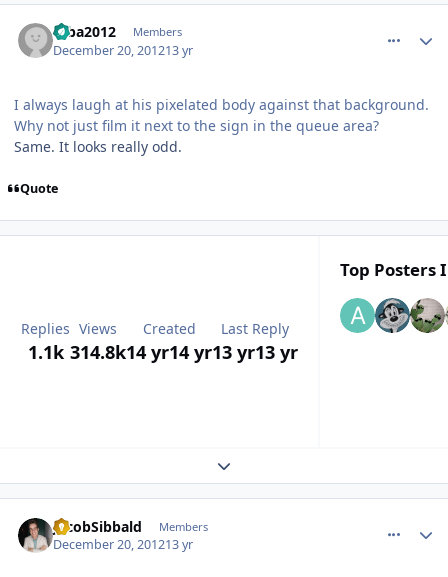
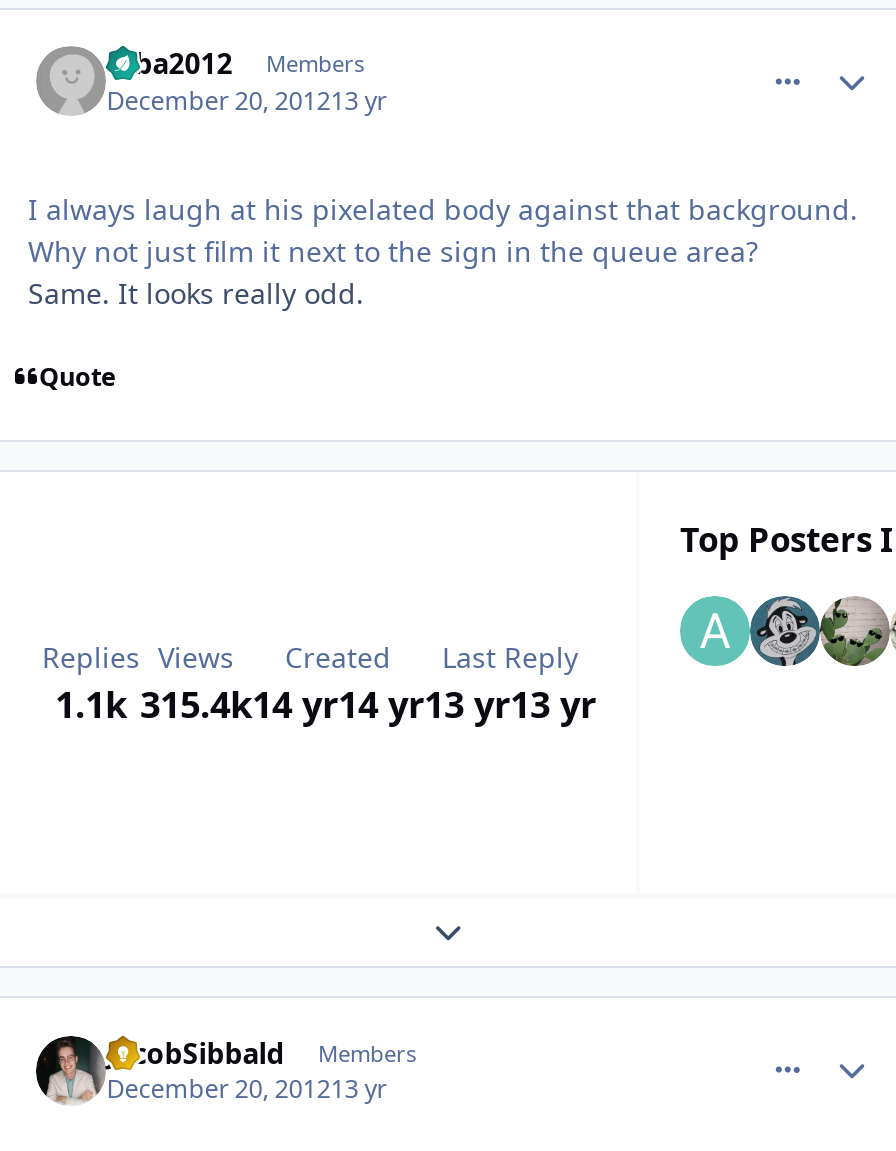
- 1.1k 314.8k 14 yr14 yr 13 yr13 yr
+ 1.1k 315.4k 14 yr14 yr 13 yr13 yr
